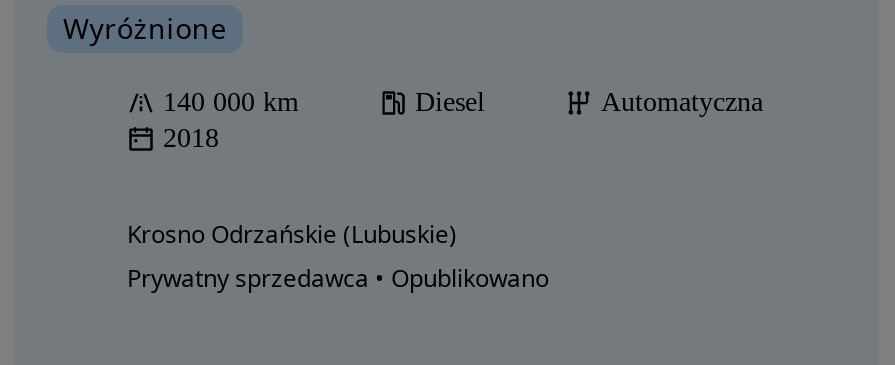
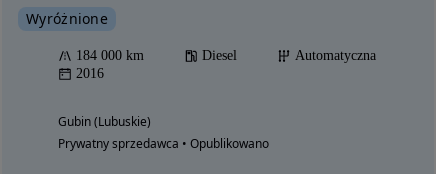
- 140 000 km
+ 184 000 km

- 2018
+ 2016

- Krosno Odrzańskie (Lubuskie)
+ Gubin (Lubuskie)
